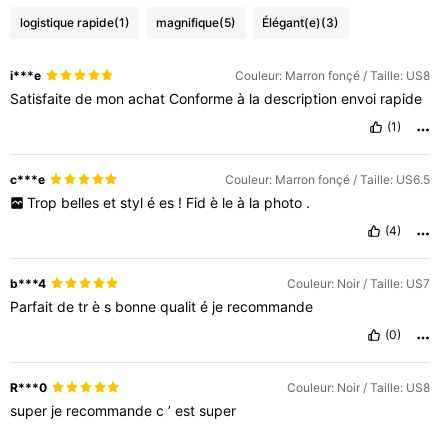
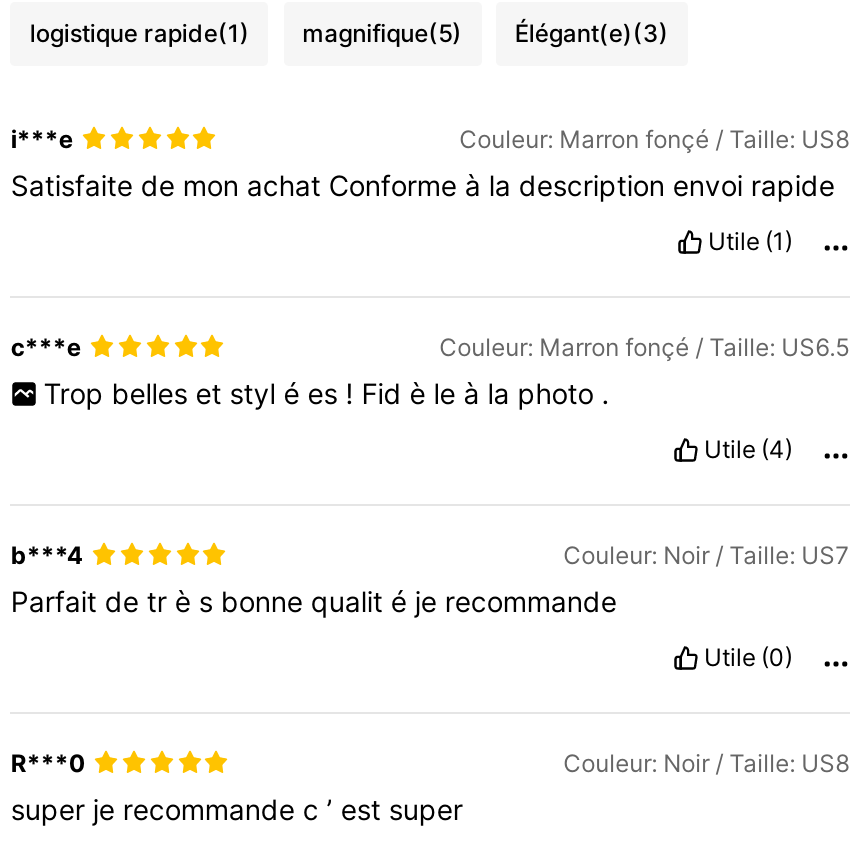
- (1)
+ Utile (1)

- (4)
+ Utile (4)

- (0)
+ Utile (0)
